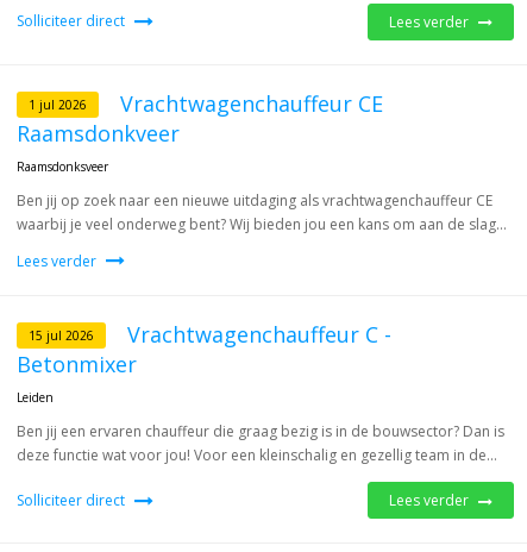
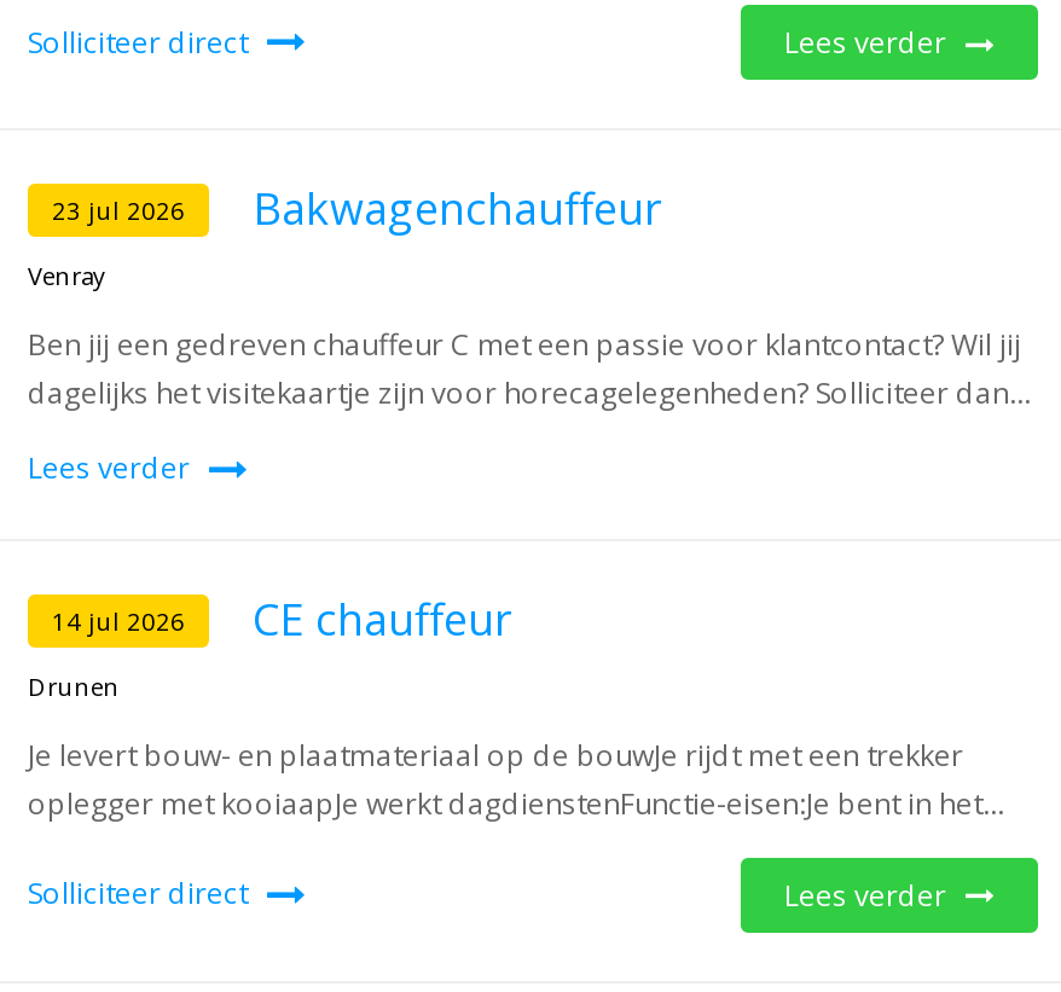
- 1 jul 2026
- Vrachtwagenchauffeur CE
- Raamsdonkveer
- Raamsdonksveer
+ 23 jul 2026
+ Bakwagenchauffeur
+ Venray

- Ben jij op zoek naar een nieuwe uitdaging als vrachtwagenchauffeur CE
- waarbij je veel onderweg bent? Wij bieden jou een kans om aan de slag...
+ Ben jij een gedreven chauffeur C met een passie voor klantcontact? Wil jij
+ dagelijks het visitekaartje zijn voor horecagelegenheden? Solliciteer dan...

- 15 jul 2026
- Vrachtwagenchauffeur C -
- Betonmixer
- Leiden
+ 14 jul 2026
+ CE chauffeur
+ Drunen

- Ben jij een ervaren chauffeur die graag bezig is in de bouwsector? Dan is
- deze functie wat voor jou! Voor een kleinschalig en gezellig team in de...
+ Je levert bouw- en plaatmateriaal op de bouwJe rijdt met een trekker
+ oplegger met kooiaapJe werkt dagdienstenFunctie-eisen:Je bent in het...
